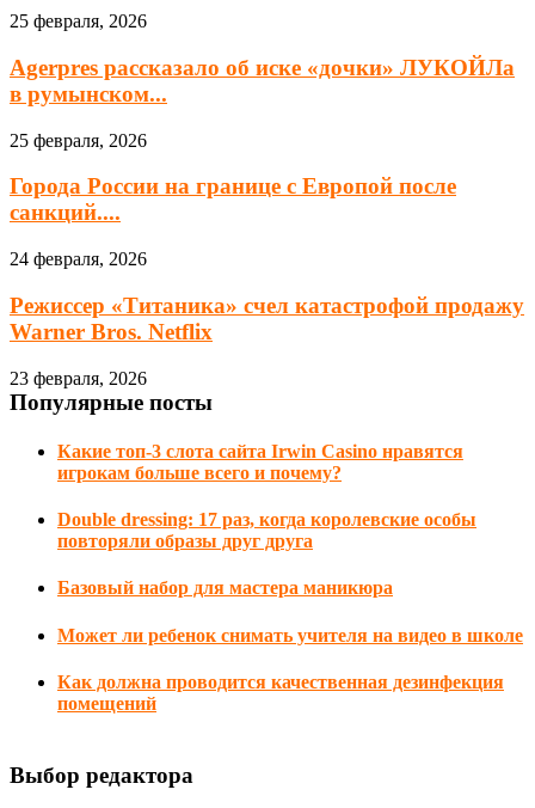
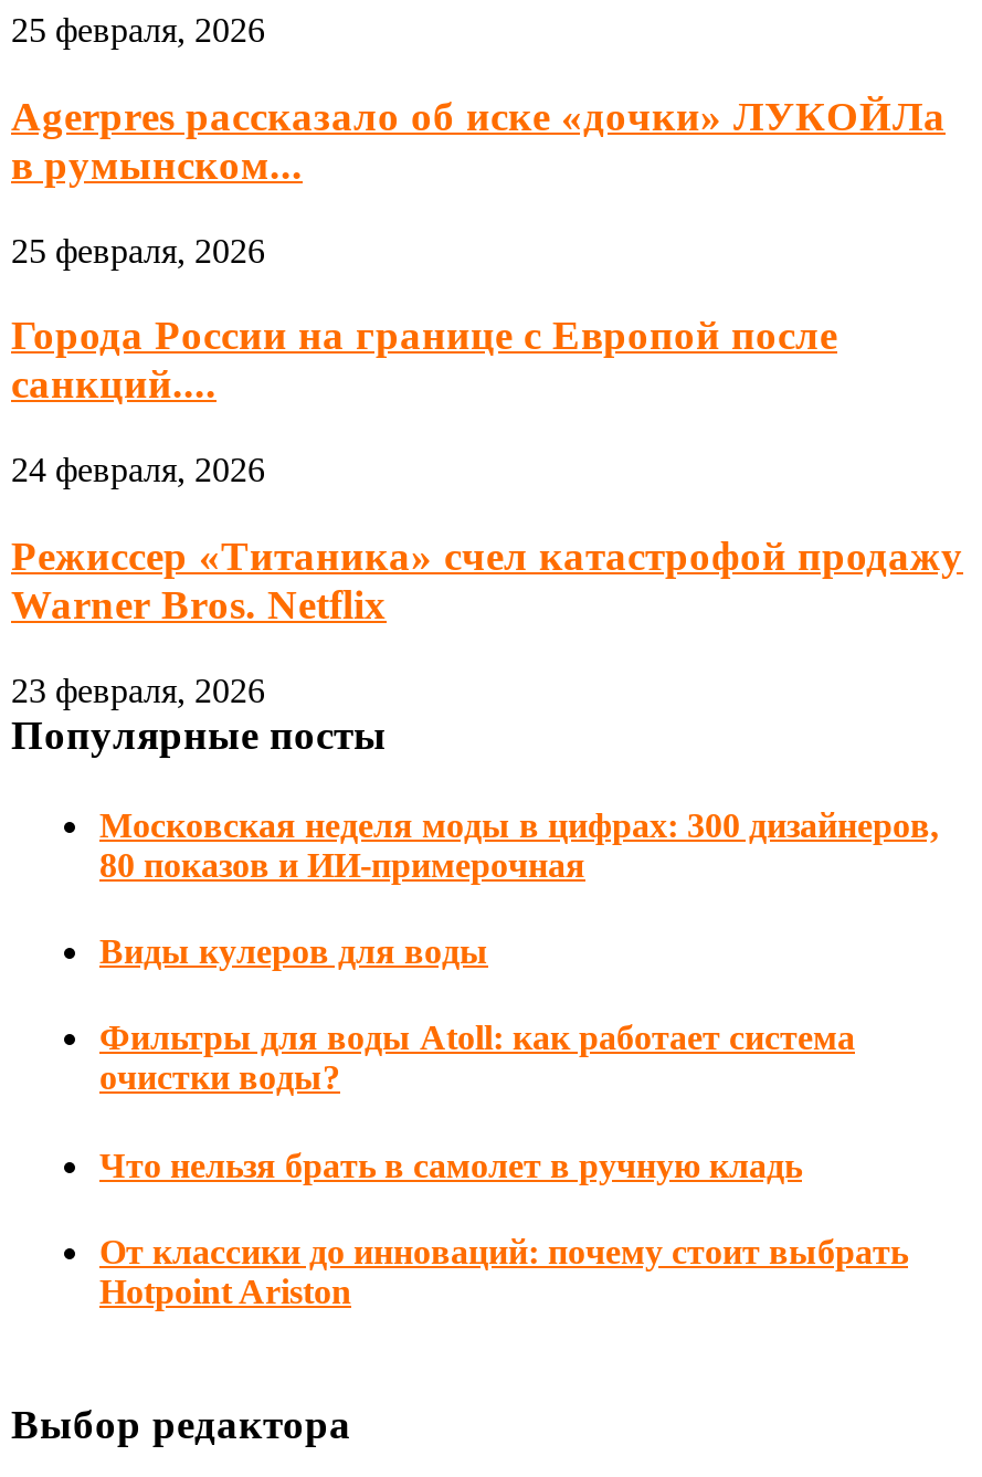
- Какие топ-3 слота сайта Irwin Casino нравятся
- игрокам больше всего и почему?
+ Московская неделя моды в цифрах: 300 дизайнеров,
+ 80 показов и ИИ-примерочная

- Double dressing: 17 раз, когда королевские особы
- повторяли образы друг друга
+ Виды кулеров для воды

- Базовый набор для мастера маникюра
+ Фильтры для воды Atoll: как работает система
+ очистки воды?

- Может ли ребенок снимать учителя на видео в школе
+ Что нельзя брать в самолет в ручную кладь

- Как должна проводится качественная дезинфекция
- помещений
+ От классики до инноваций: почему стоит выбрать
+ Hotpoint Ariston
